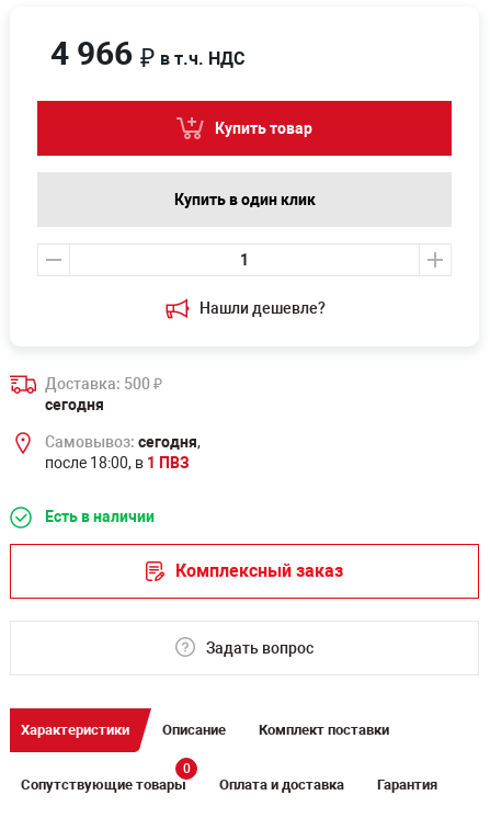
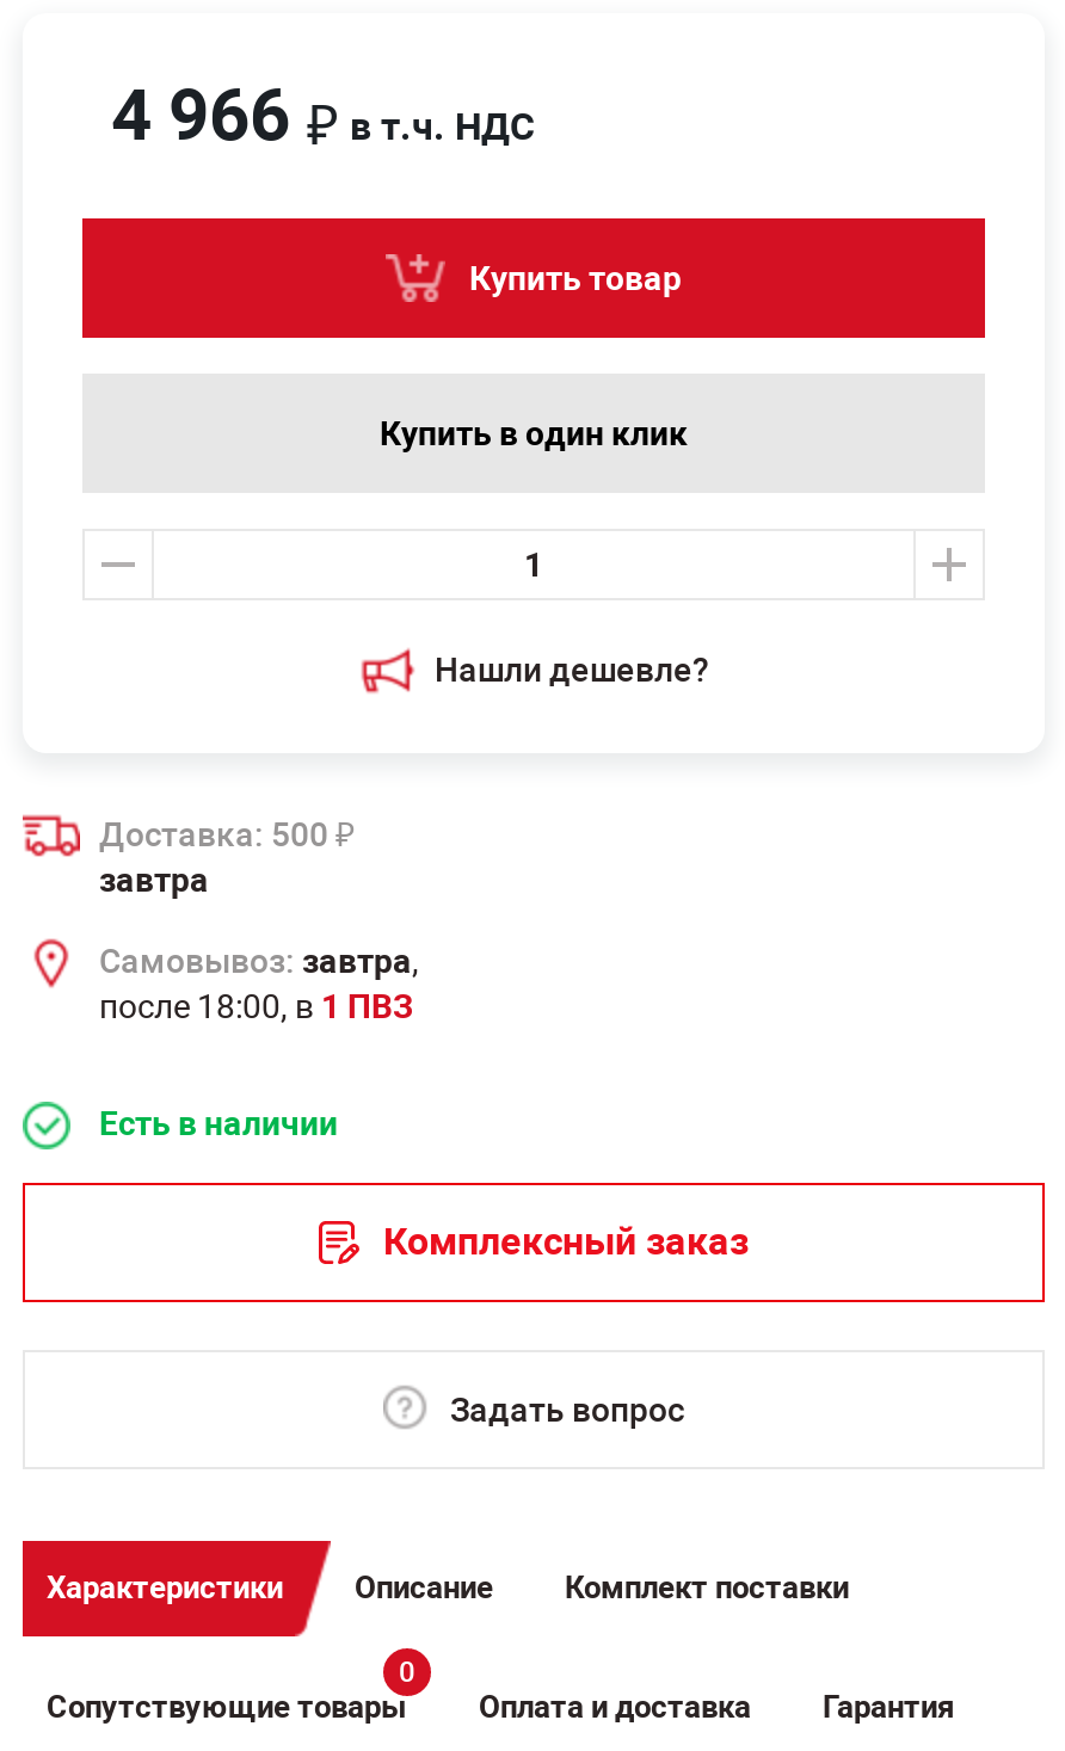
- сегодня
+ завтра

- Самовывоз: сегодня,
+ Самовывоз: завтра,
